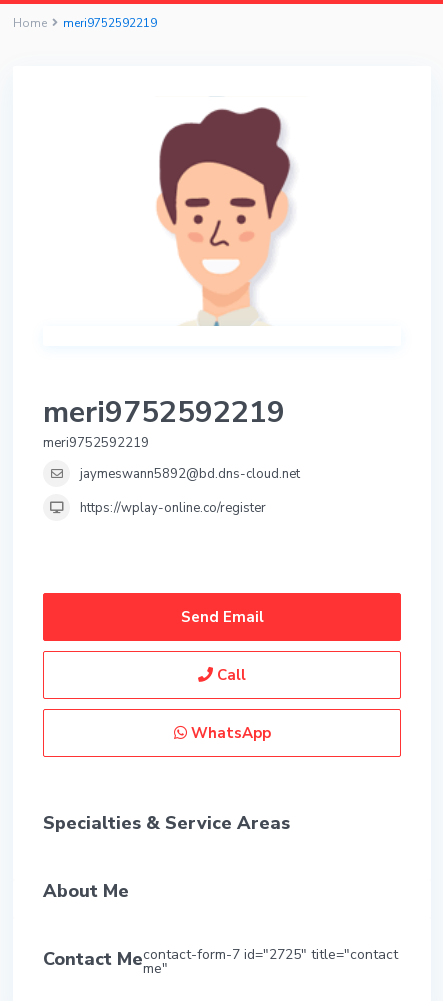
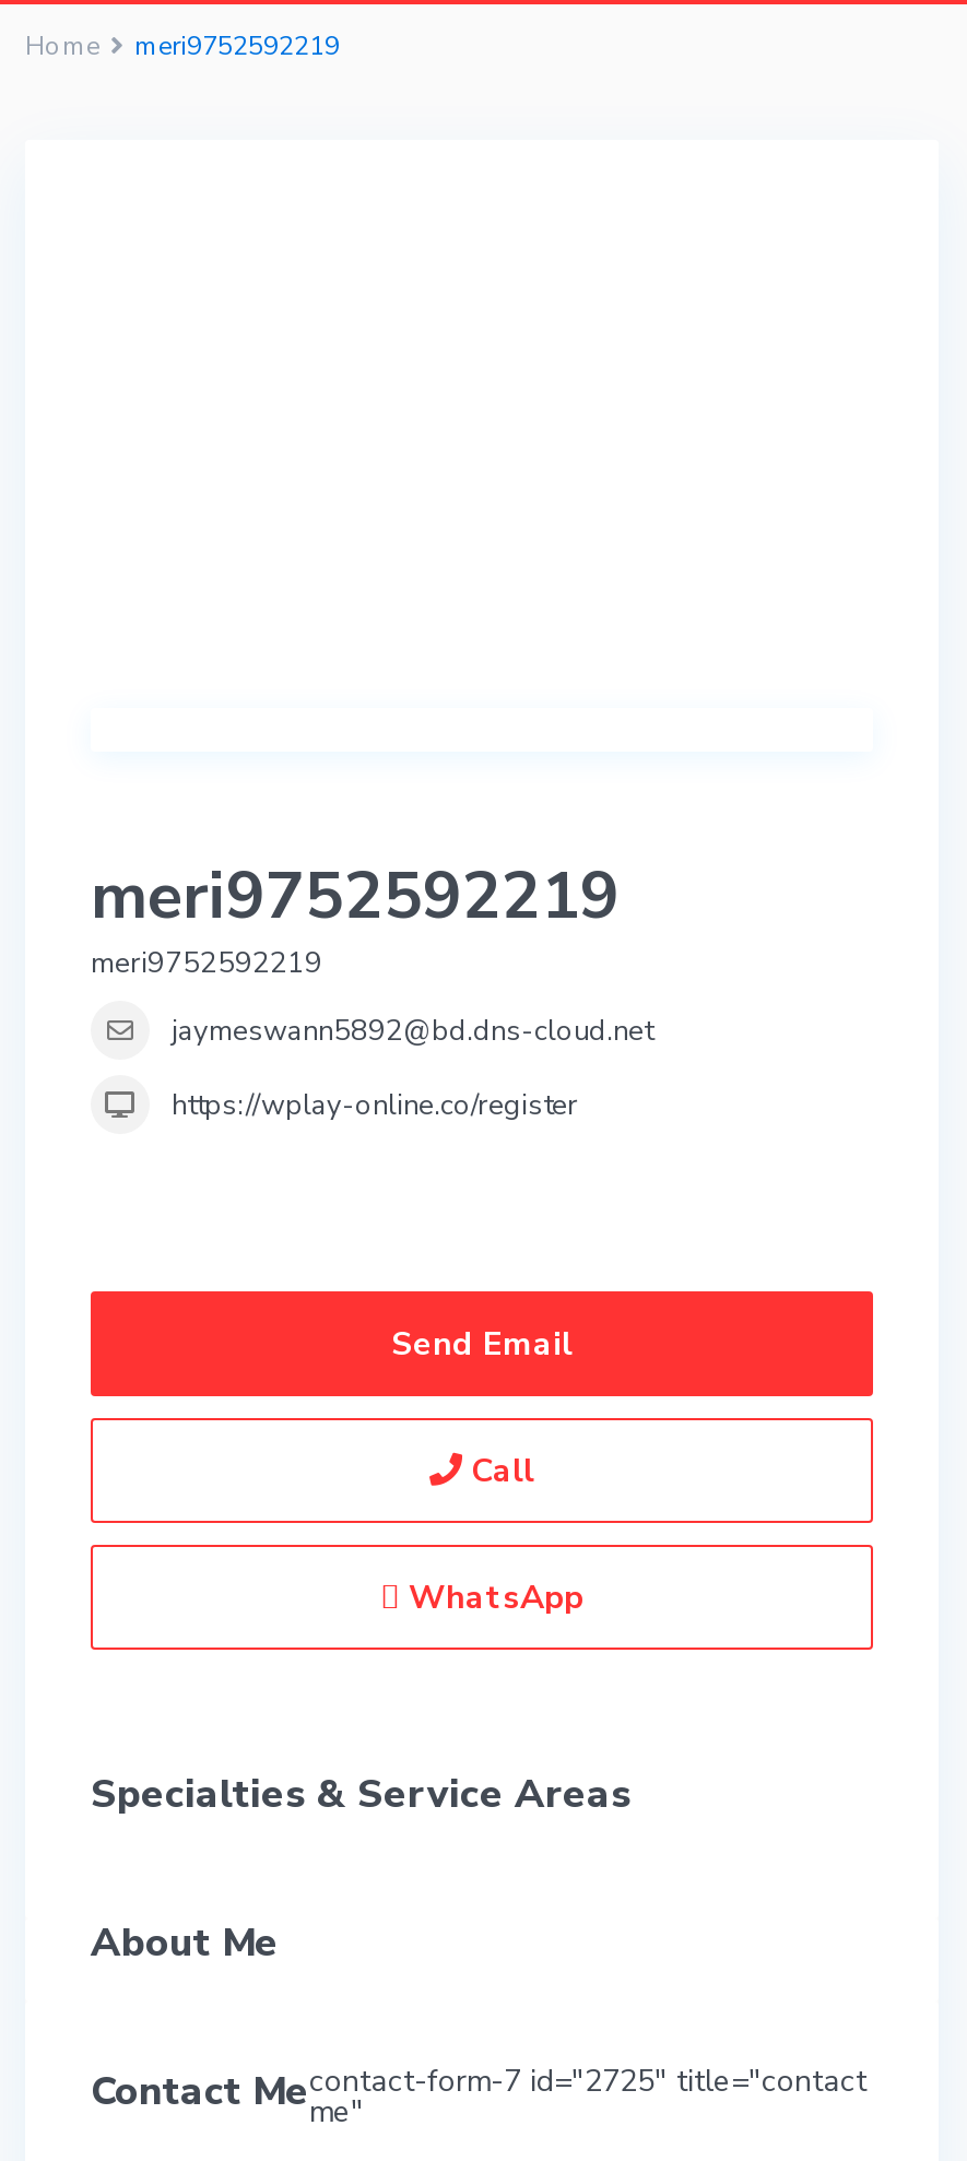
- [image]
